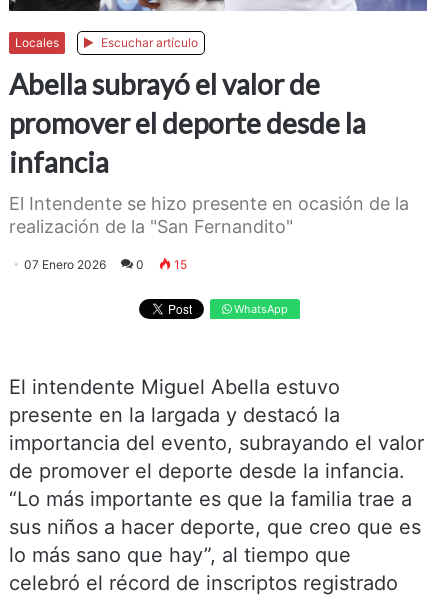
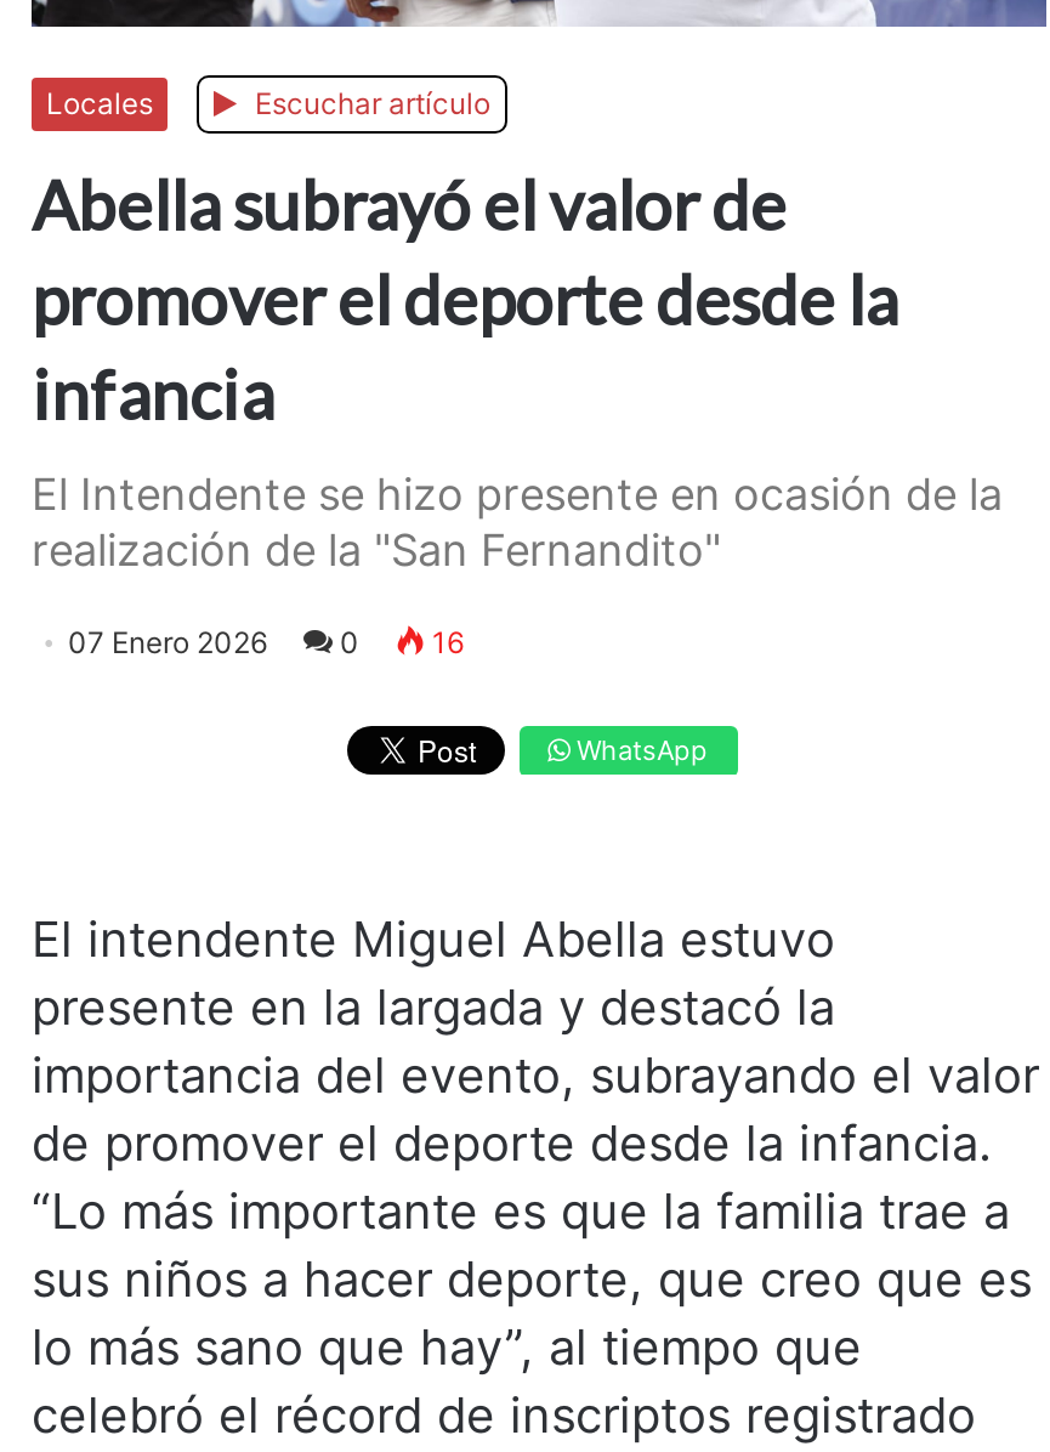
- 07 Enero 2026 0 15
+ 07 Enero 2026 0 16
